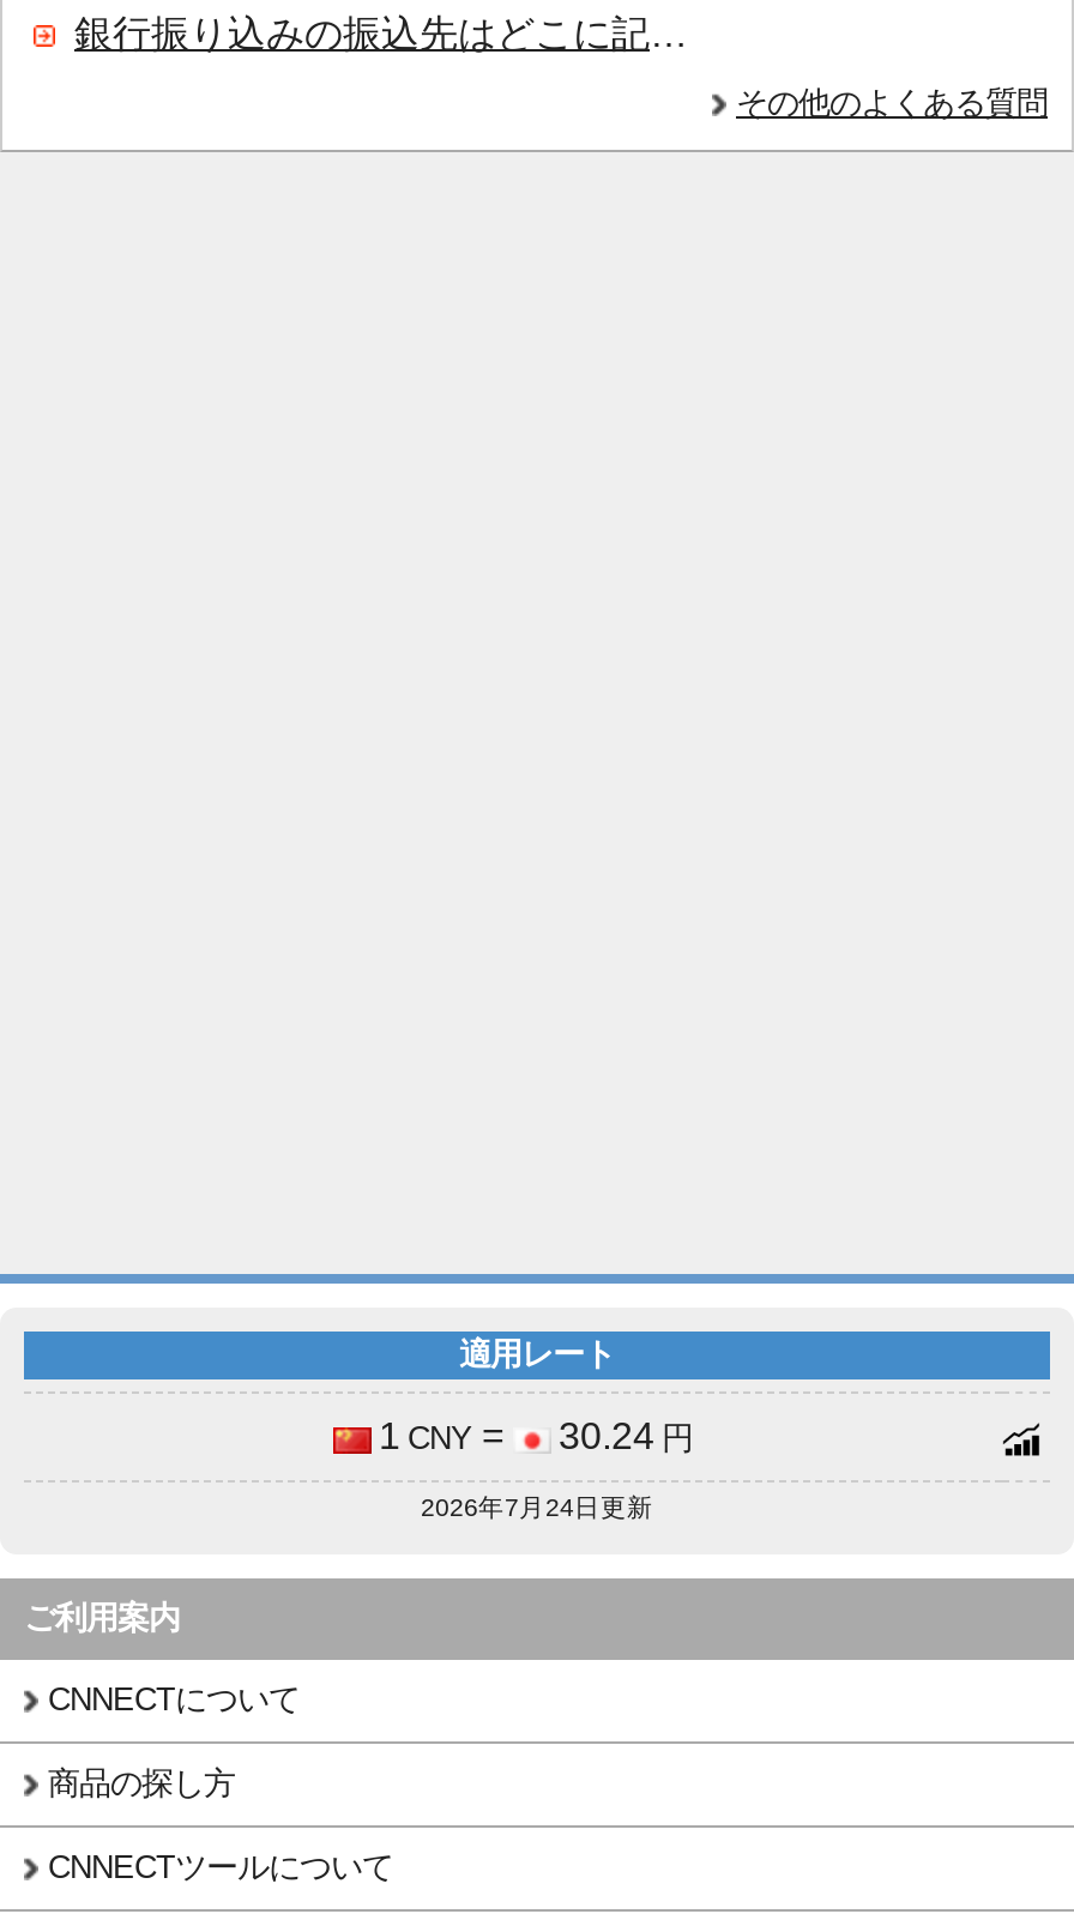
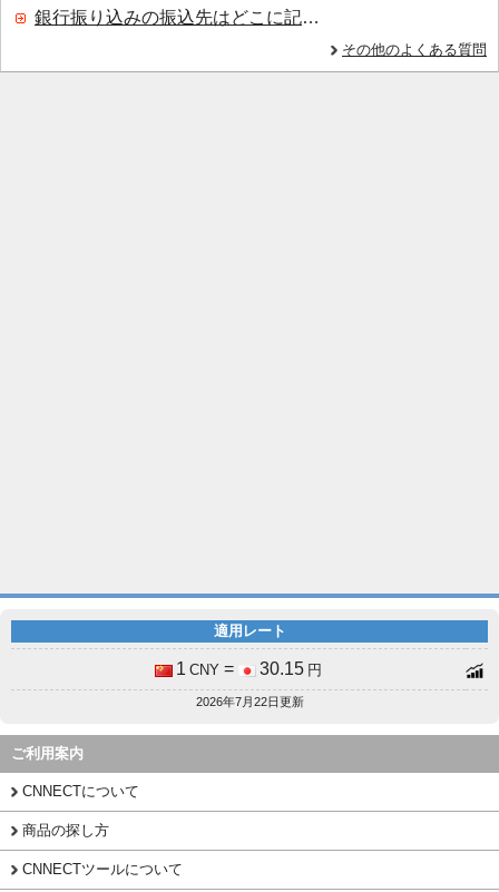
- 1 CNY = 30.24 円
+ 1 CNY = 30.15 円

- 2026年7月24日更新
+ 2026年7月22日更新
